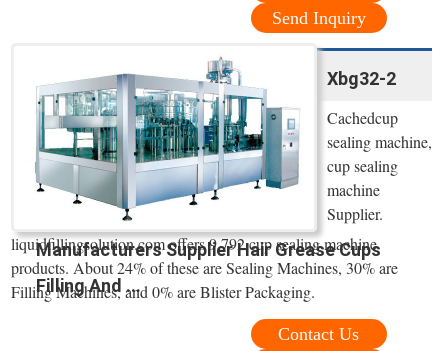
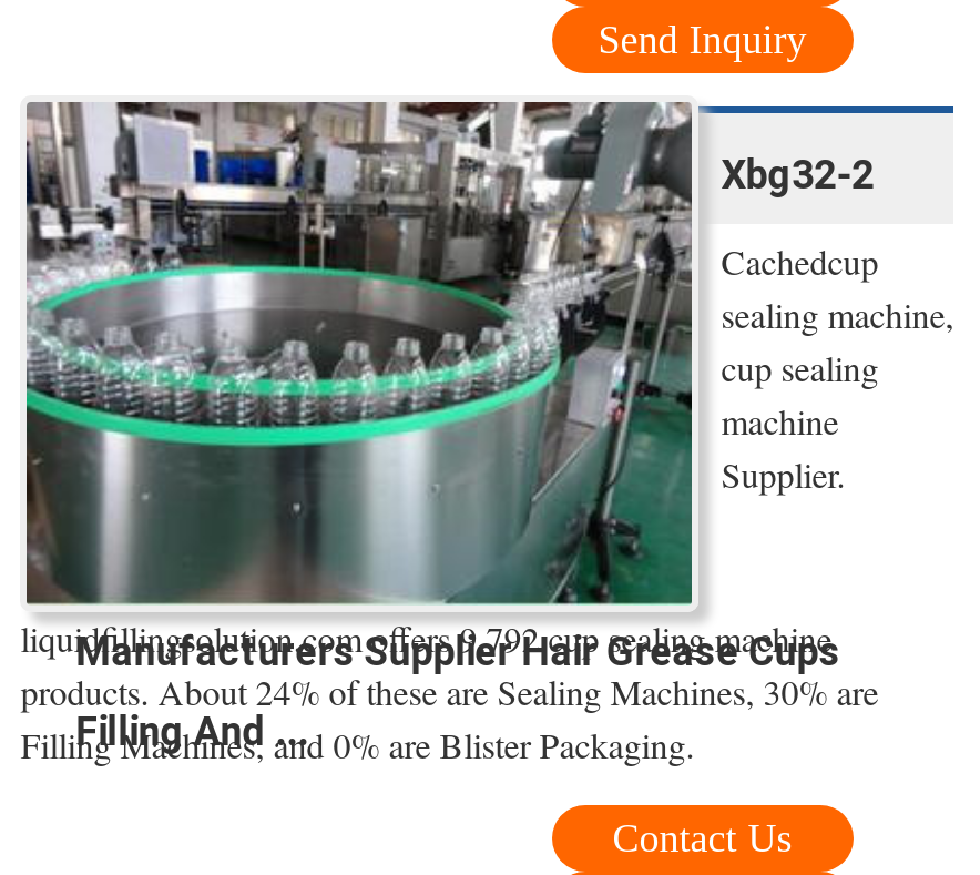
- [image]
+ [image]
